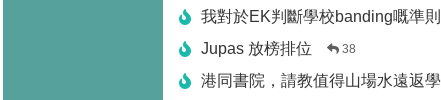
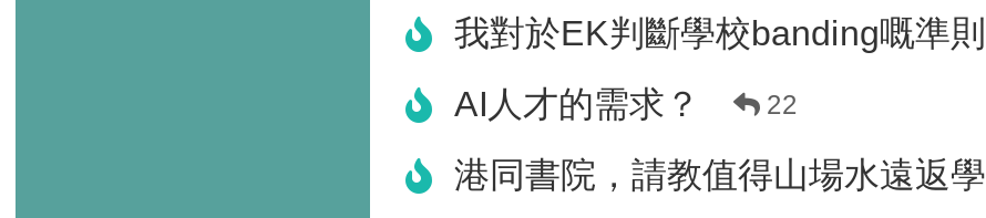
- Jupas 放榜排位
- 38
+ AI人才的需求？
+ 22
